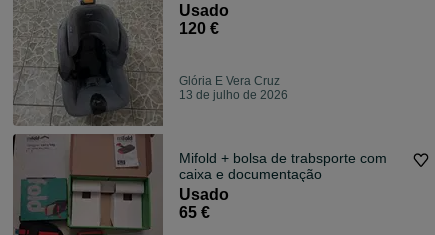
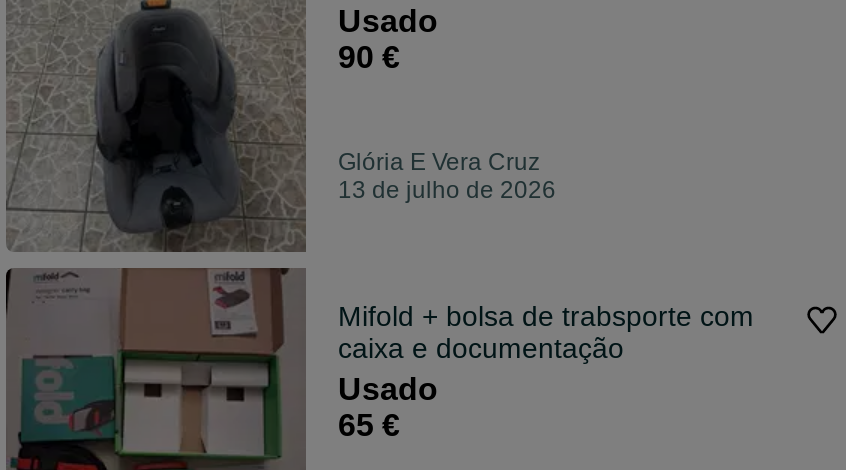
- 120 €
+ 90 €
